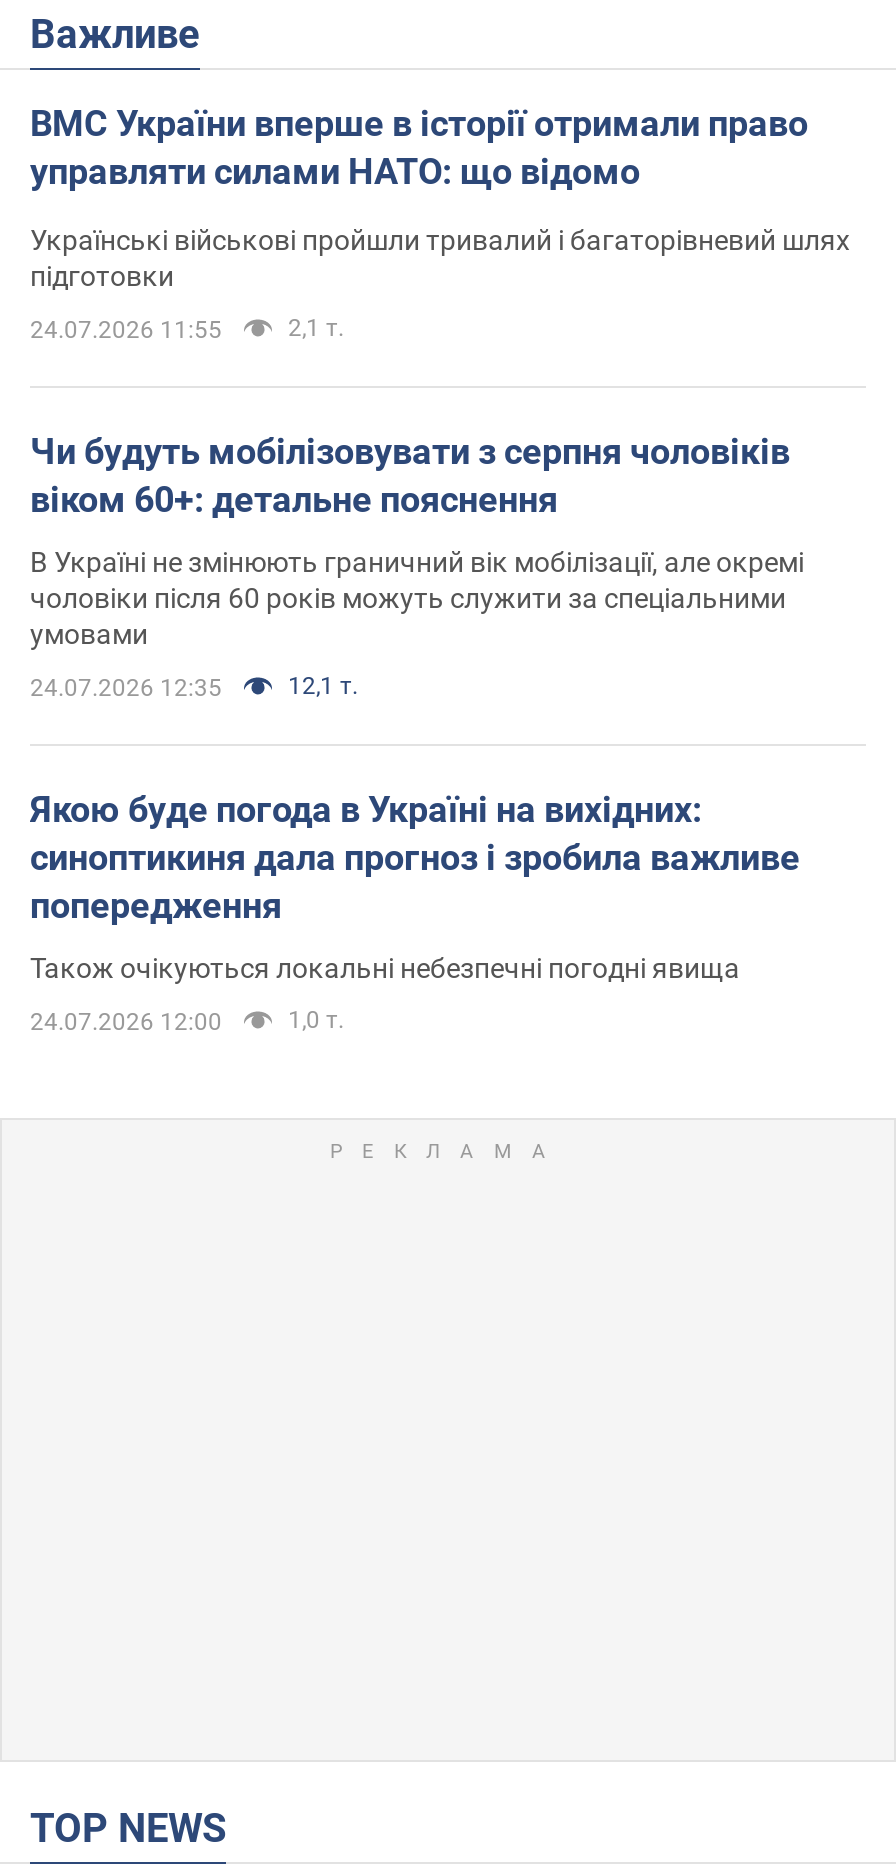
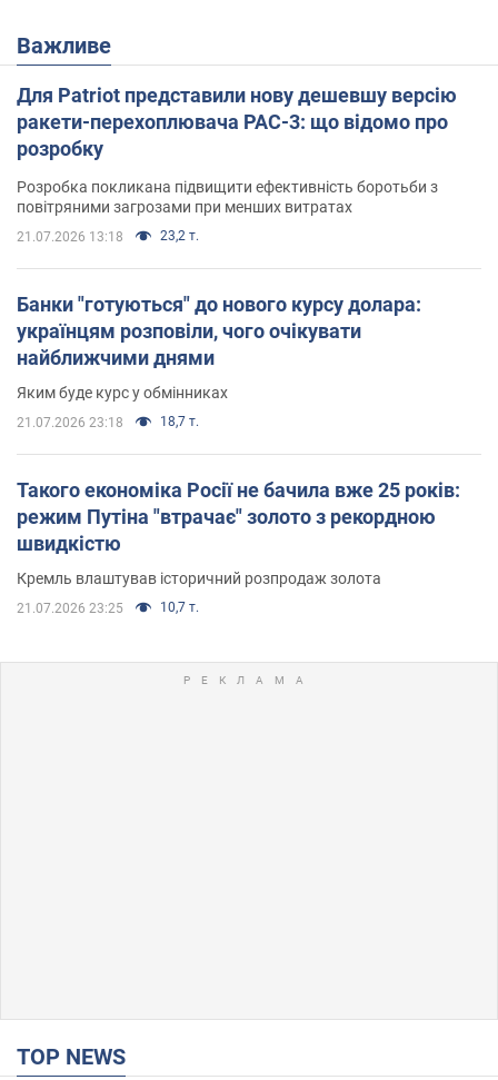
- ВМС України вперше в історії отримали право
- управляти силами НАТО: що відомо
+ Для Patriot представили нову дешевшу версію
+ ракети-перехоплювача PAC-3: що відомо про
+ розробку

- Українські військові пройшли тривалий і багаторівневий шлях
- підготовки
+ Розробка покликана підвищити ефективність боротьби з
+ повітряними загрозами при менших витратах

- 24.07.2026 11:55
- 2,1 т.
+ 21.07.2026 13:18
+ 23,2 т.

- Чи будуть мобілізовувати з серпня чоловіків
- віком 60+: детальне пояснення
+ Банки "готуються" до нового курсу долара:
+ українцям розповіли, чого очікувати
+ найближчими днями

- В Україні не змінюють граничний вік мобілізації, але окремі
- чоловіки після 60 років можуть служити за спеціальними
- умовами
+ Яким буде курс у обмінниках

- 24.07.2026 12:35
- 12,1 т.
+ 21.07.2026 23:18
+ 18,7 т.

- Якою буде погода в Україні на вихідних:
- синоптикиня дала прогноз і зробила важливе
- попередження
+ Такого економіка Росії не бачила вже 25 років:
+ режим Путіна "втрачає" золото з рекордною
+ швидкістю

- Також очікуються локальні небезпечні погодні явища
+ Кремль влаштував історичний розпродаж золота

- 24.07.2026 12:00
- 1,0 т.
+ 21.07.2026 23:25
+ 10,7 т.
